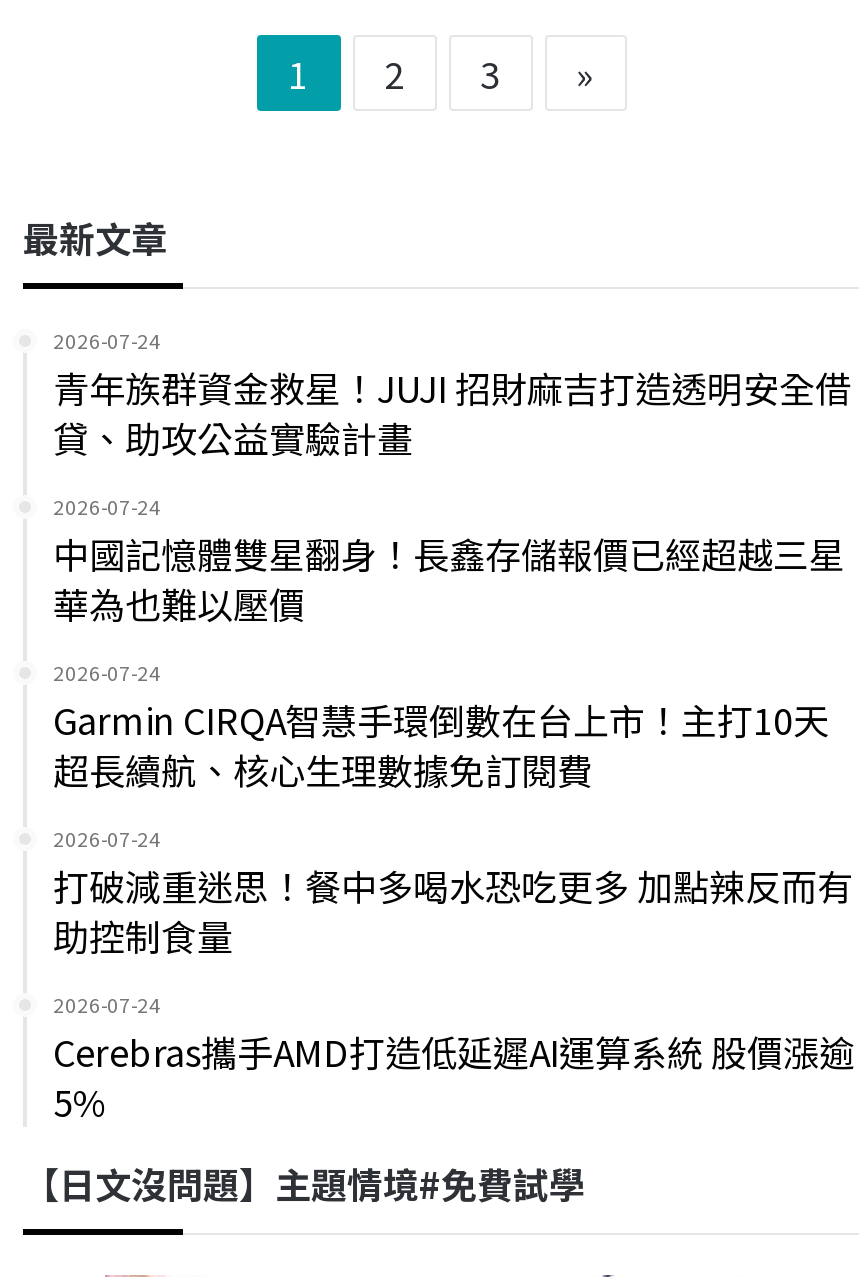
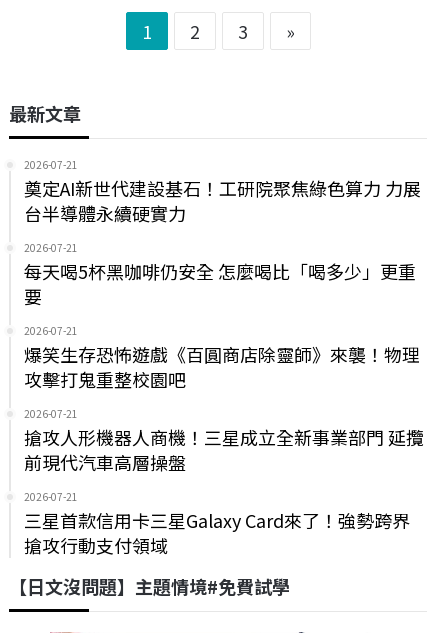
- 2026-07-24
- 青年族群資金救星！JUJI 招財麻吉打造透明安全借
- 貸、助攻公益實驗計畫
+ 2026-07-21
+ 奠定AI新世代建設基石！工研院聚焦綠色算力 力展
+ 台半導體永續硬實力

- 2026-07-24
- 中國記憶體雙星翻身！長鑫存儲報價已經超越三星
- 華為也難以壓價
+ 2026-07-21
+ 每天喝5杯黑咖啡仍安全 怎麼喝比「喝多少」更重
+ 要

- 2026-07-24
- Garmin CIRQA智慧手環倒數在台上市！主打10天
- 超長續航、核心生理數據免訂閱費
+ 2026-07-21
+ 爆笑生存恐怖遊戲《百圓商店除靈師》來襲！物理
+ 攻擊打鬼重整校園吧

- 2026-07-24
- 打破減重迷思！餐中多喝水恐吃更多 加點辣反而有
- 助控制食量
+ 2026-07-21
+ 搶攻人形機器人商機！三星成立全新事業部門 延攬
+ 前現代汽車高層操盤

- 2026-07-24
- Cerebras攜手AMD打造低延遲AI運算系統 股價漲逾
- 5%
+ 2026-07-21
+ 三星首款信用卡三星Galaxy Card來了！強勢跨界
+ 搶攻行動支付領域
